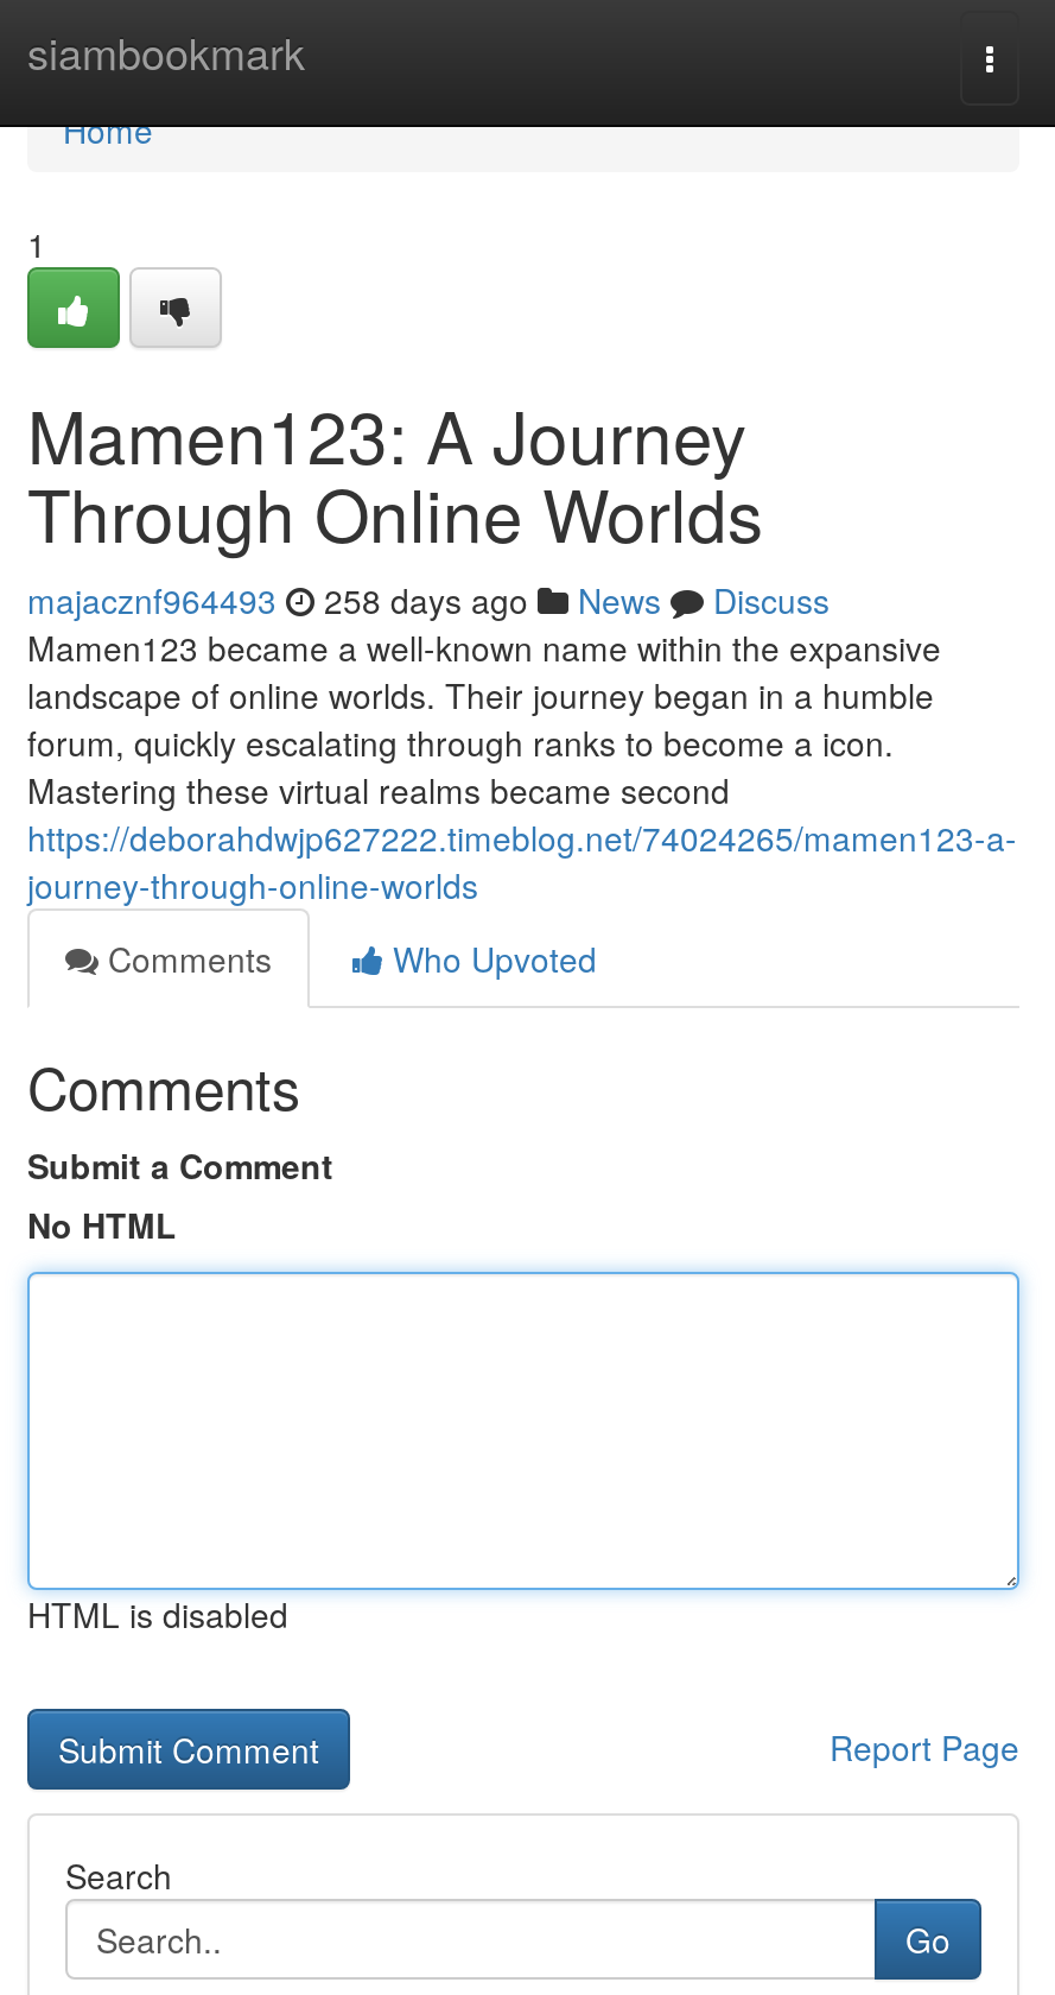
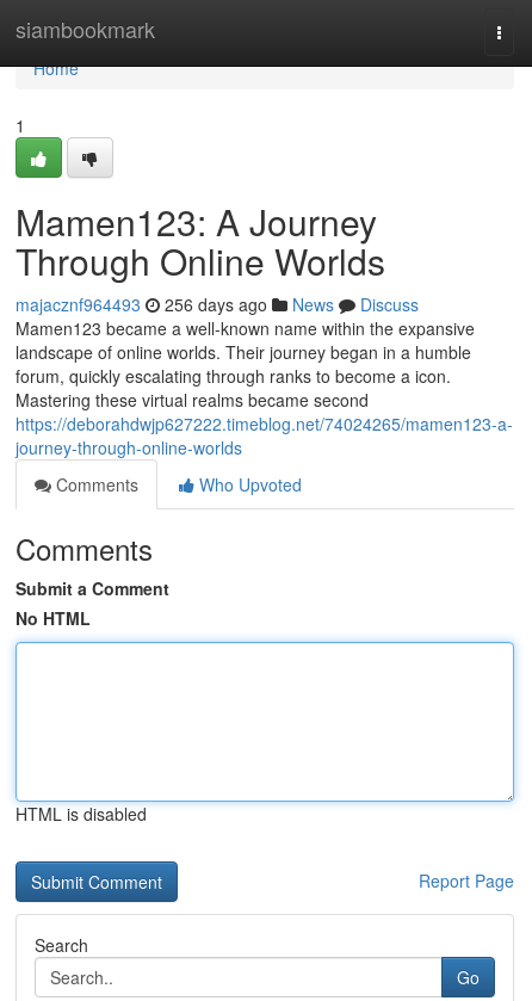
- majacznf964493 258 days ago News Discuss
+ majacznf964493 256 days ago News Discuss
